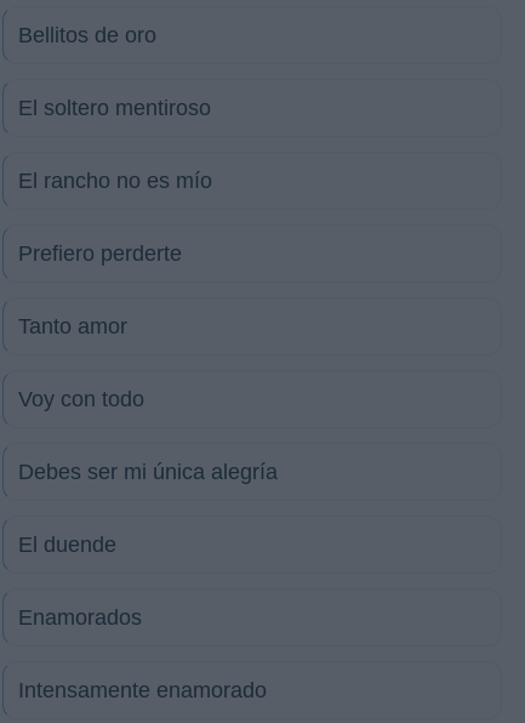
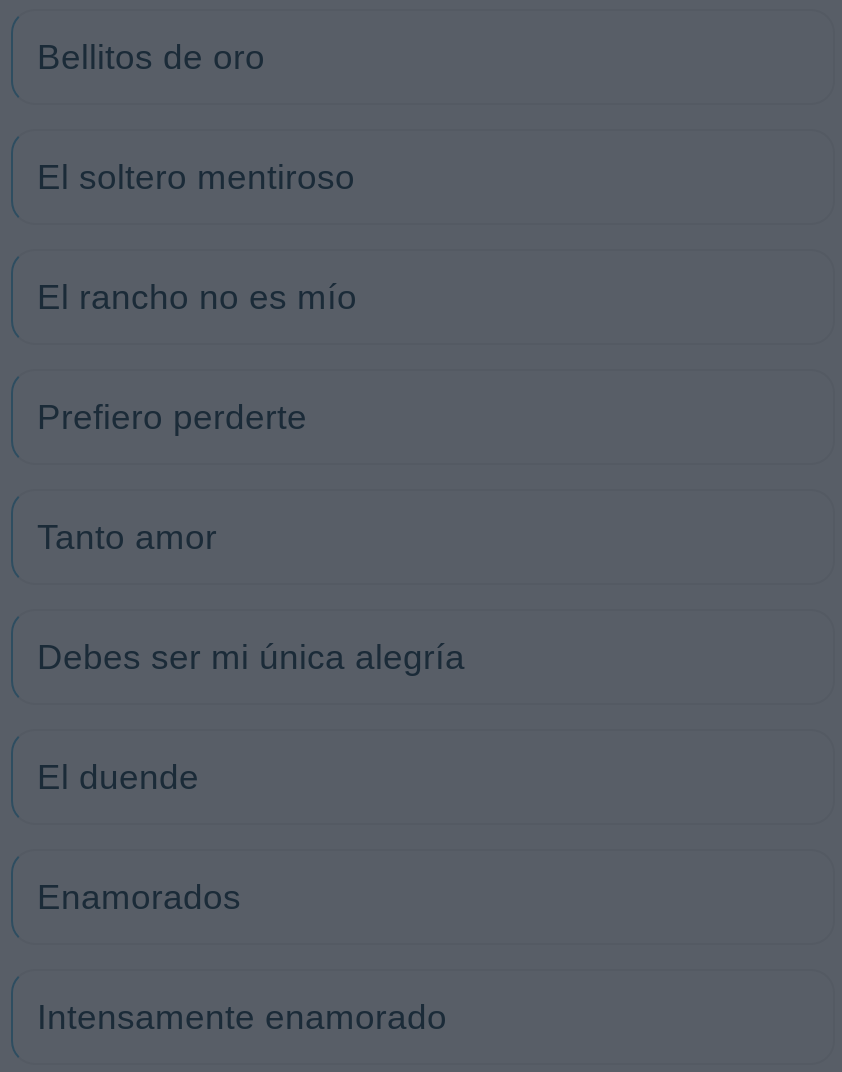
- Voy con todo
